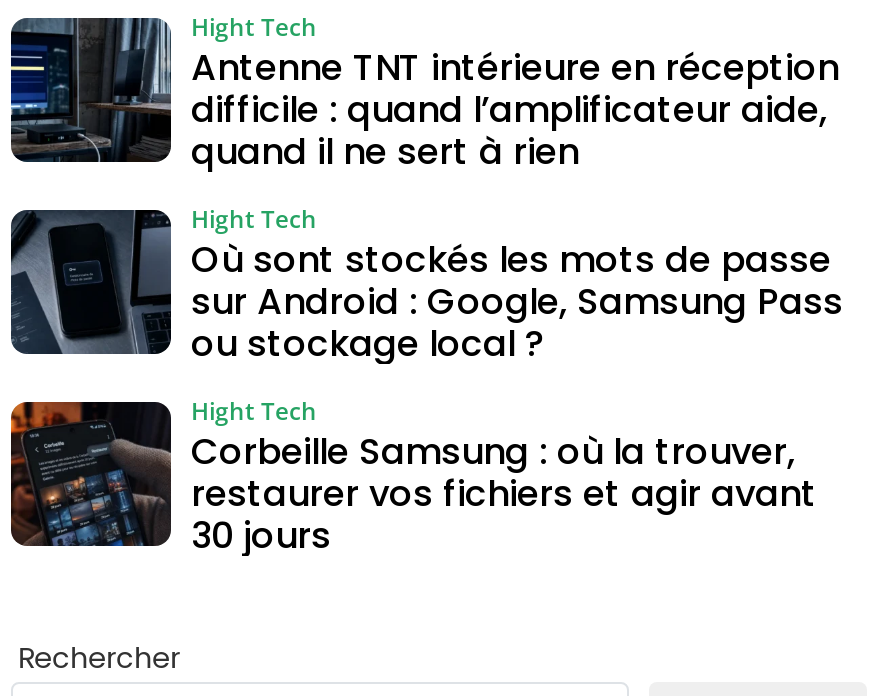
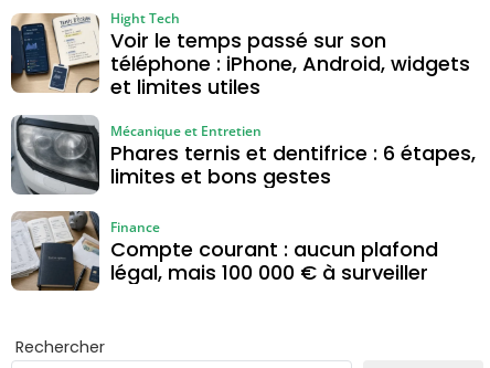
- [image]
- Antenne TNT intérieure en réception
- difficile : quand l’amplificateur aide,
- quand il ne sert à rien
+ [image]
+ Voir le temps passé sur son
+ téléphone : iPhone, Android, widgets
+ et limites utiles

- [image]
- Où sont stockés les mots de passe
- sur Android : Google, Samsung Pass
- ou stockage local ?
+ [image]
+ Phares ternis et dentifrice : 6 étapes,
+ limites et bons gestes

- Hight Tech
+ Mécanique et Entretien

- [image]
- Corbeille Samsung : où la trouver,
- restaurer vos fichiers et agir avant
- 30 jours
+ [image]
+ Compte courant : aucun plafond
+ légal, mais 100 000 € à surveiller

- Hight Tech
+ Finance
